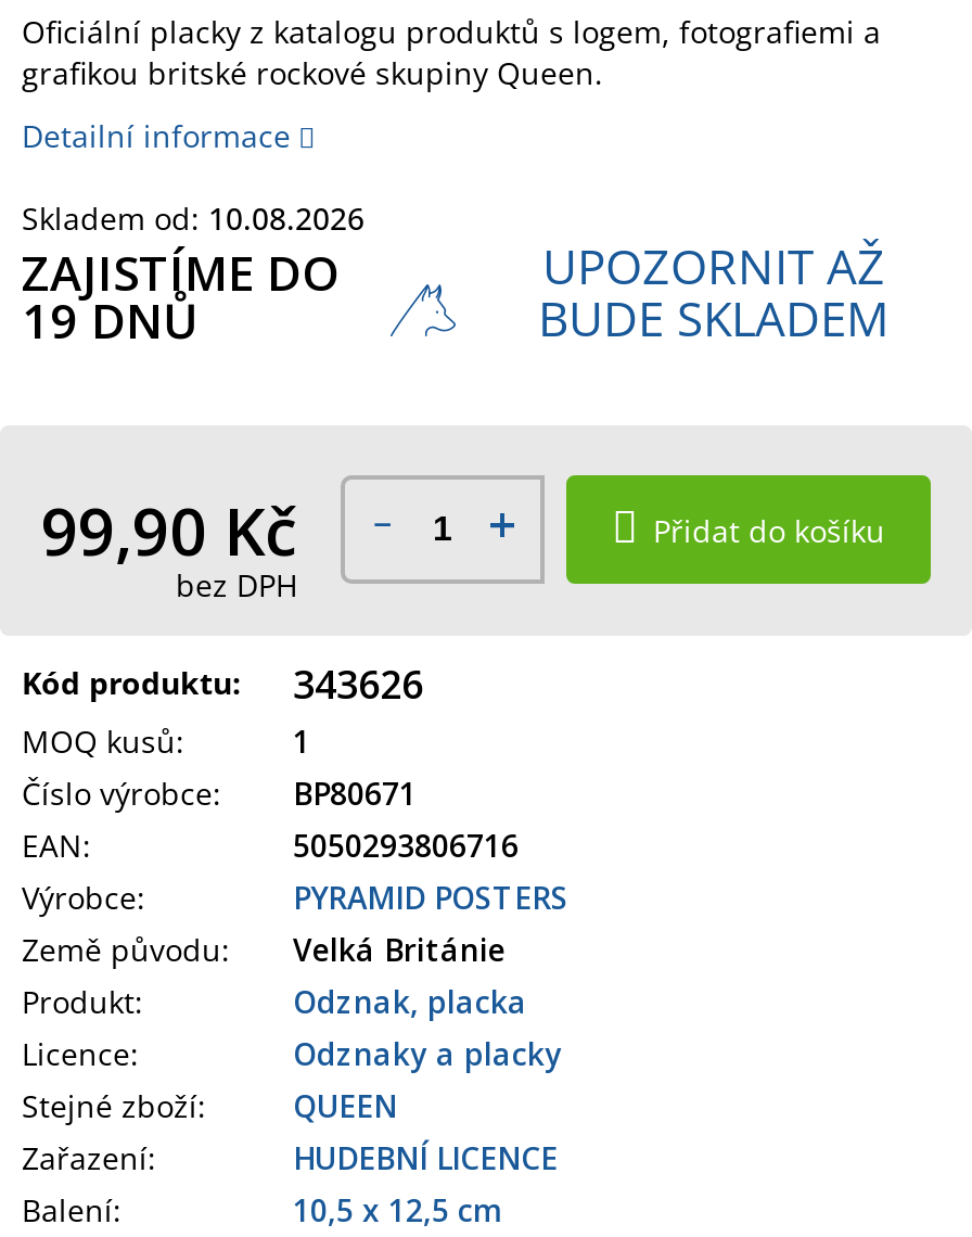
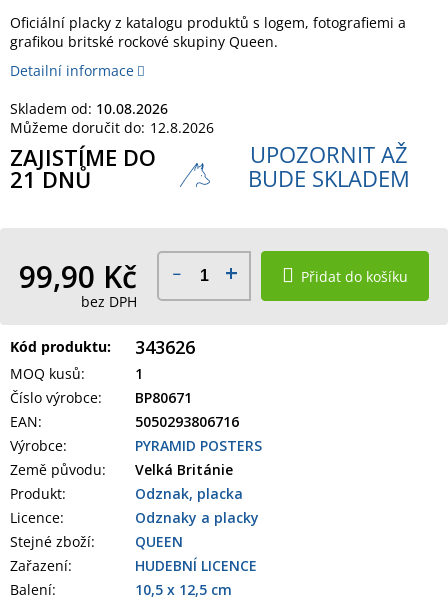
+ Můžeme doručit do: 12.8.2026

- 19 DNŮ
+ 21 DNŮ
